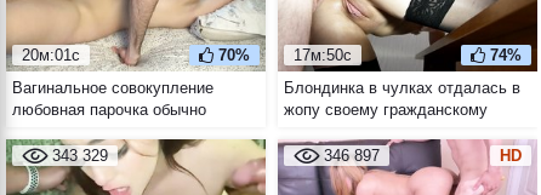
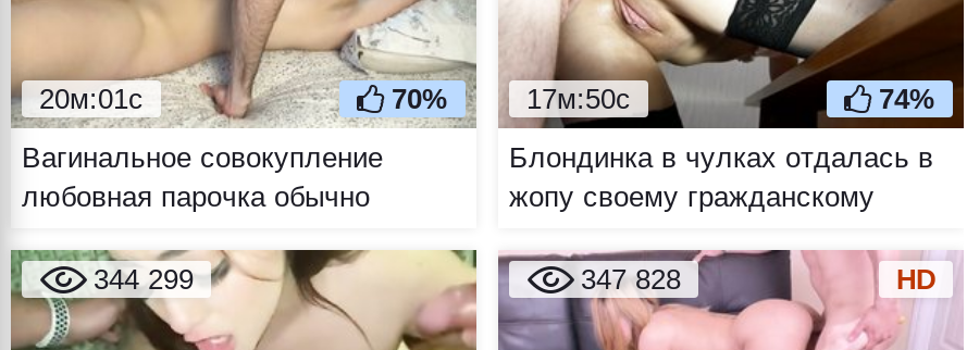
- 343 329
+ 344 299

- 346 897
+ 347 828
